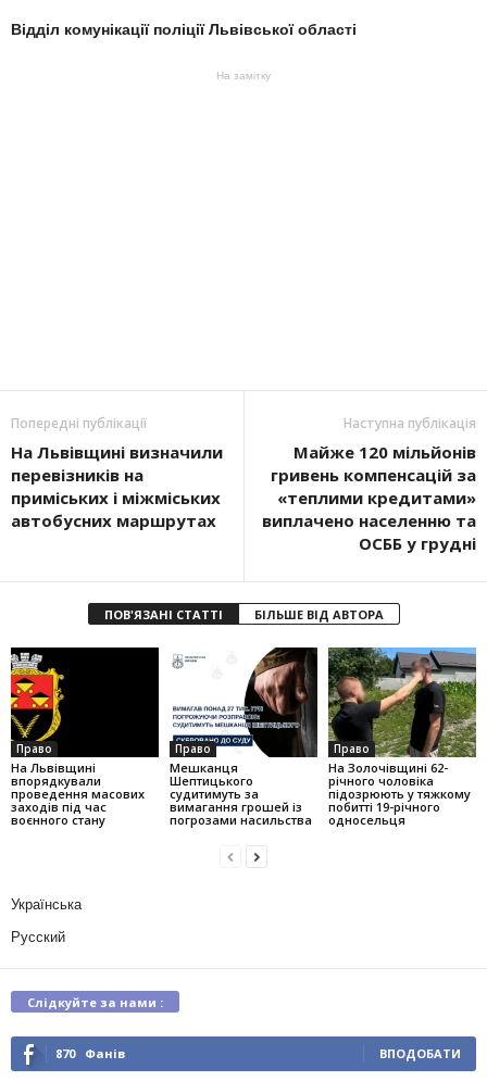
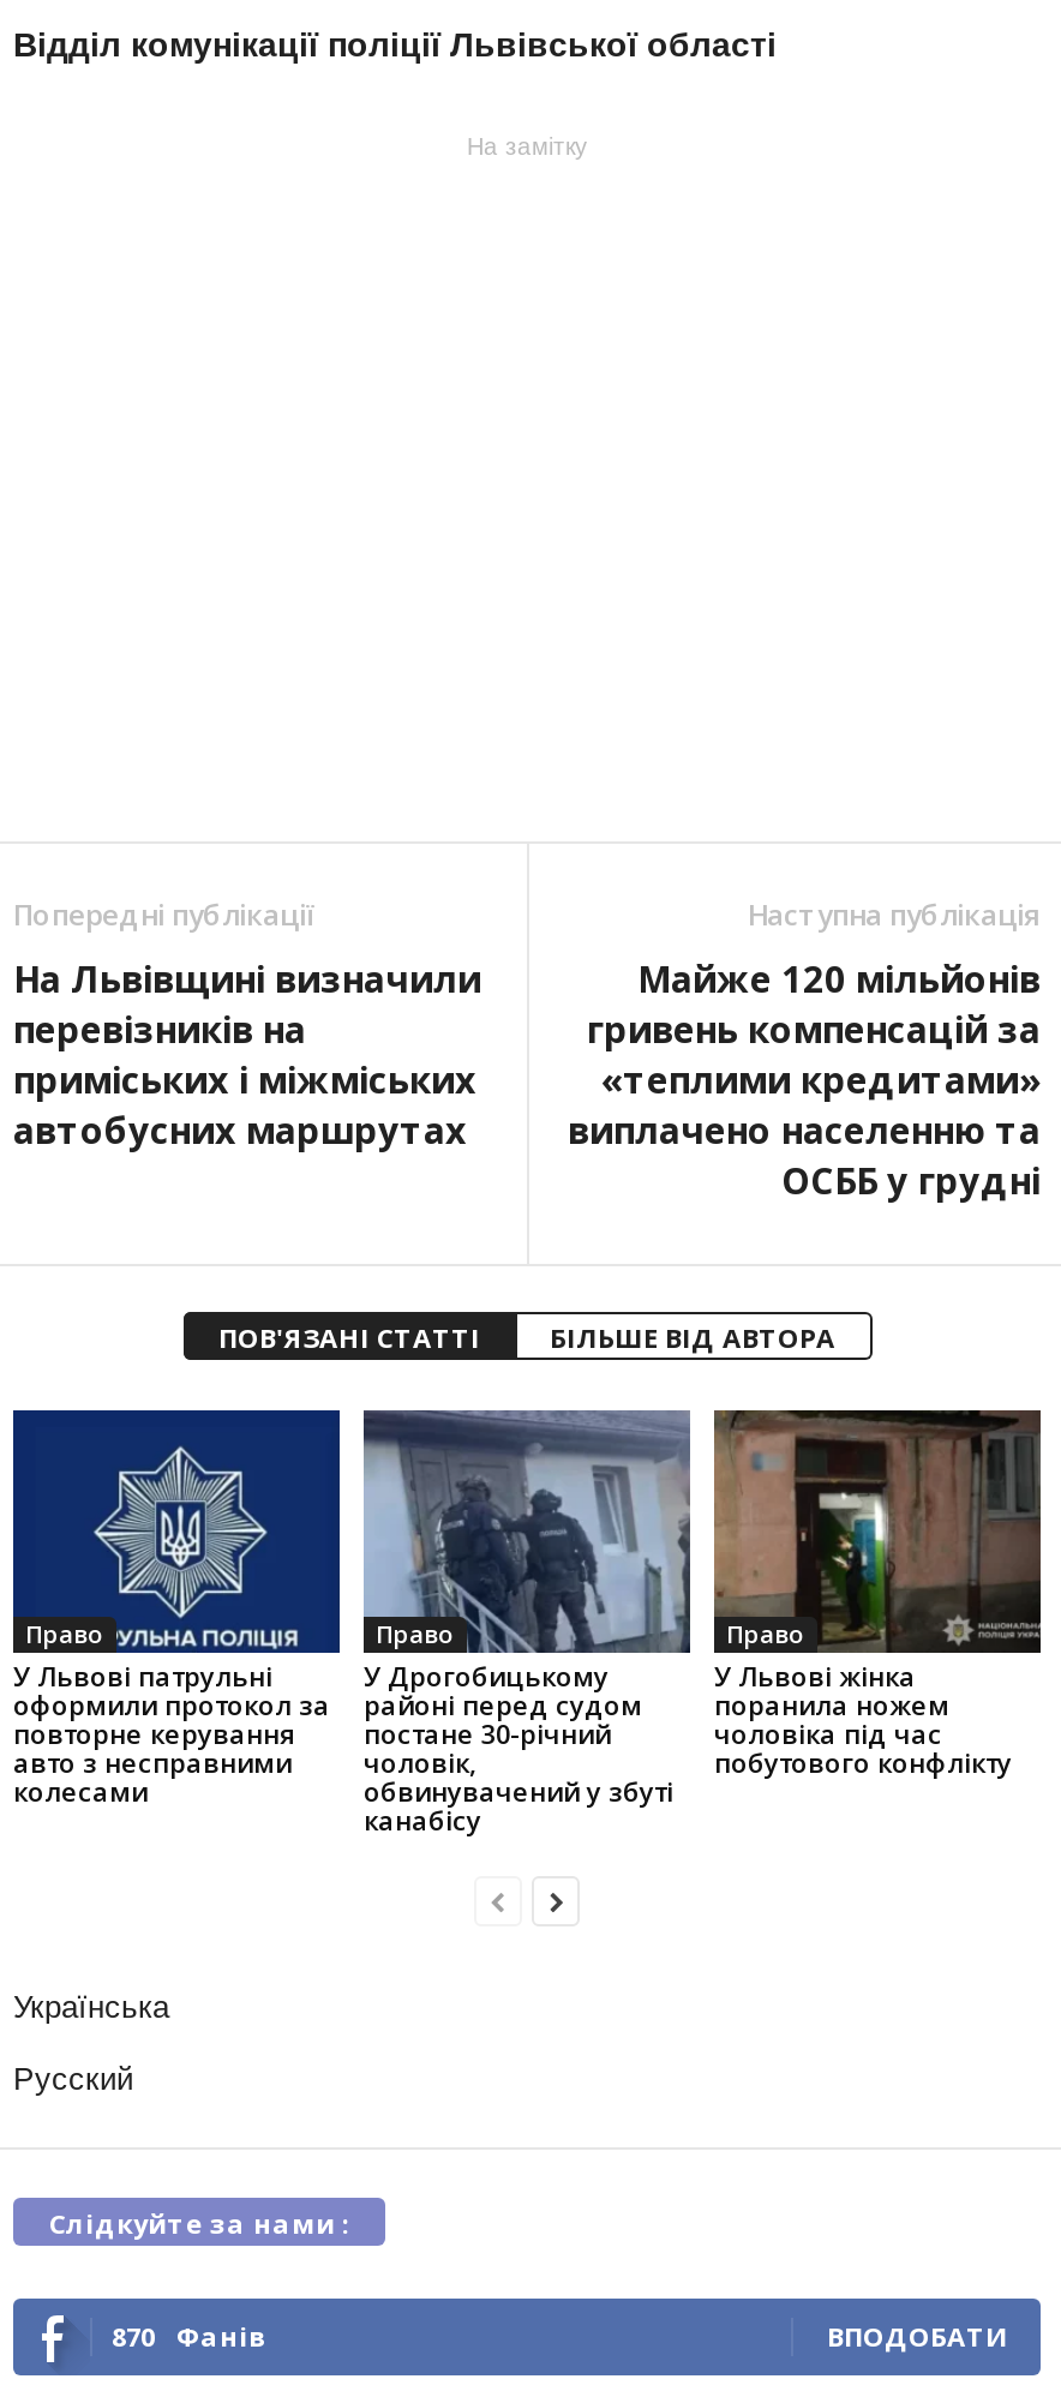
- [image]
- На Львівщині
- впорядкували
- проведення масових
- заходів під час
- воєнного стану
+ [image]
+ У Львові патрульні
+ оформили протокол за
+ повторне керування
+ авто з несправними
+ колесами

- [image]
- Мешканця
- Шептицького
- судитимуть за
- вимагання грошей із
- погрозами насильства
+ [image]
+ У Дрогобицькому
+ районі перед судом
+ постане 30-річний
+ чоловік,
+ обвинувачений у збуті
+ канабісу

- [image]
- На Золочівщині 62-
- річного чоловіка
- підозрюють у тяжкому
- побитті 19-річного
- односельця
+ [image]
+ У Львові жінка
+ поранила ножем
+ чоловіка під час
+ побутового конфлікту
